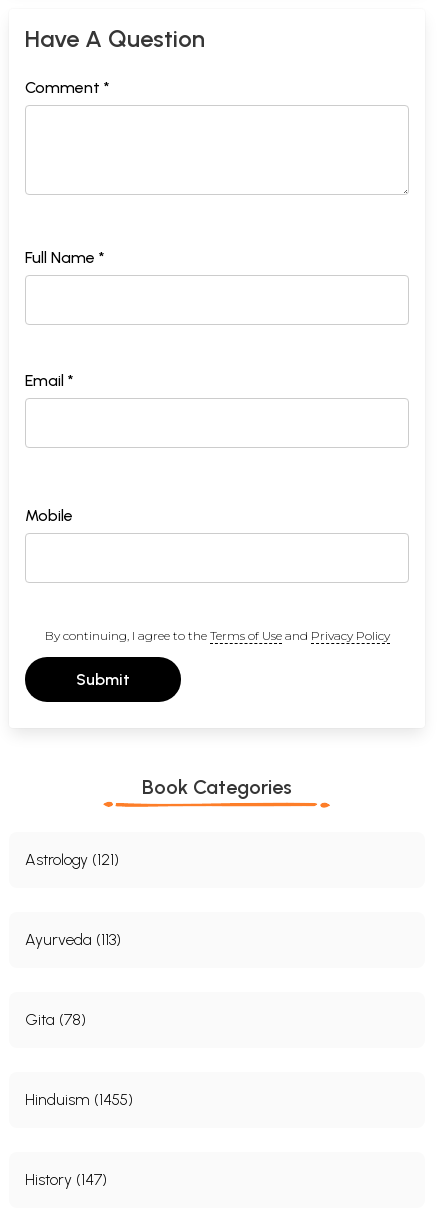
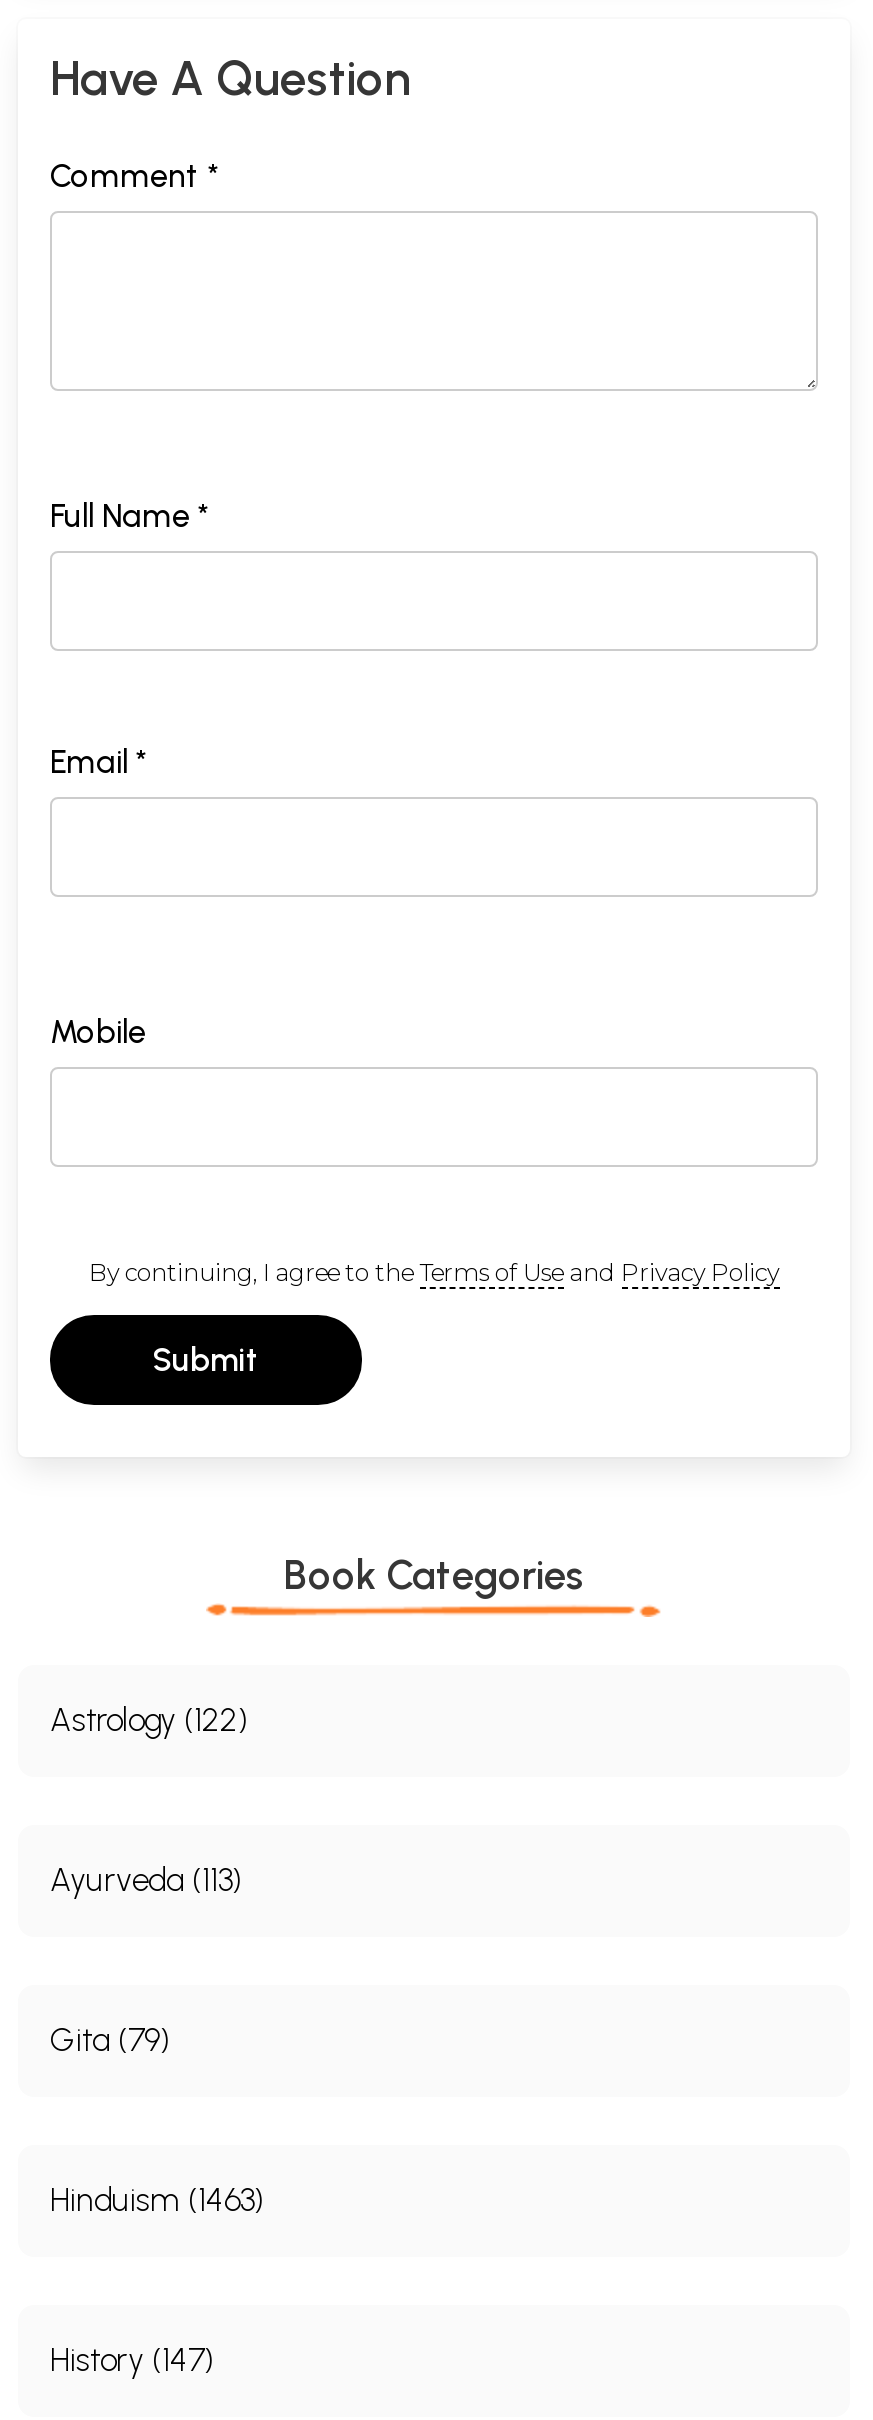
- Astrology (121)
+ Astrology (122)

- Gita (78)
+ Gita (79)

- Hinduism (1455)
+ Hinduism (1463)
